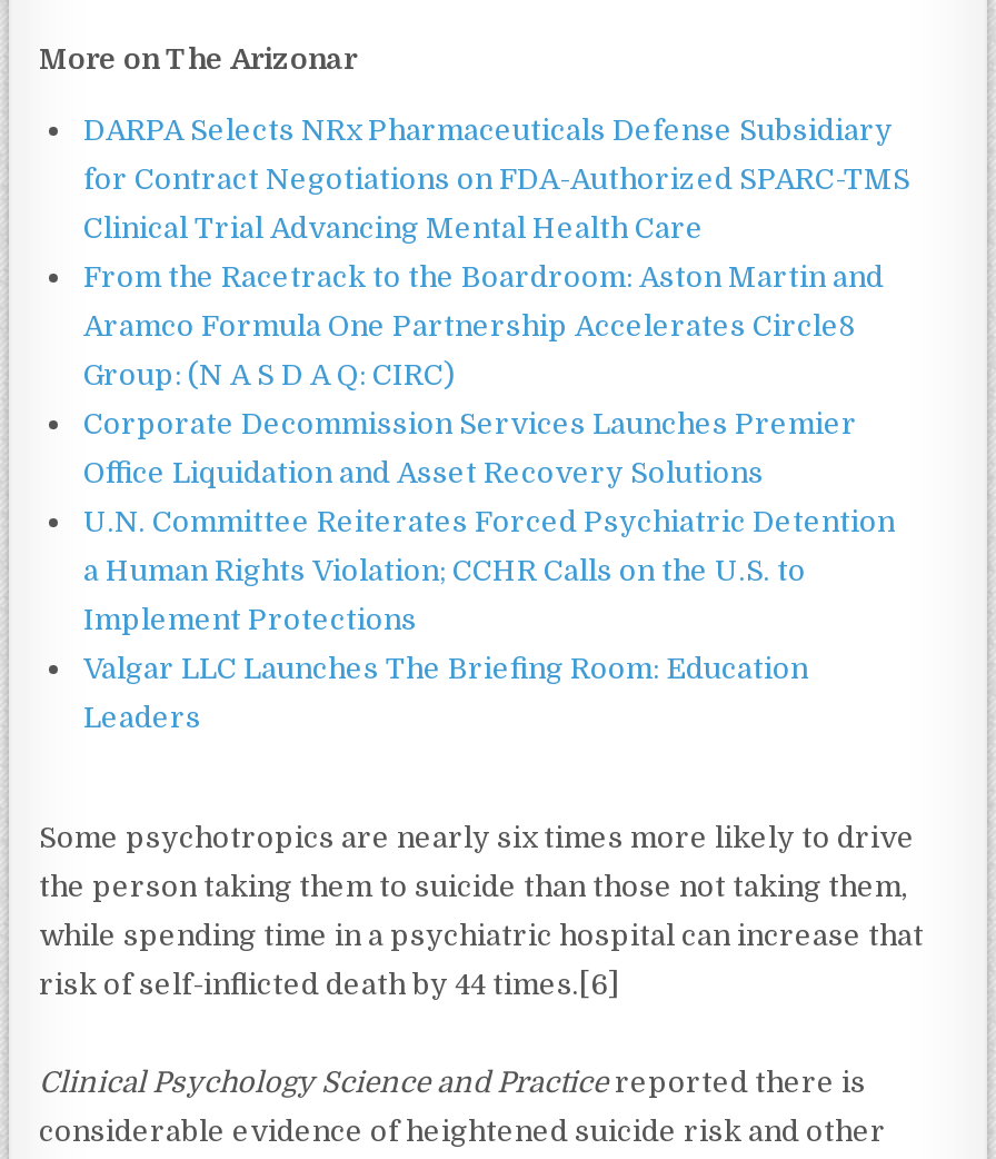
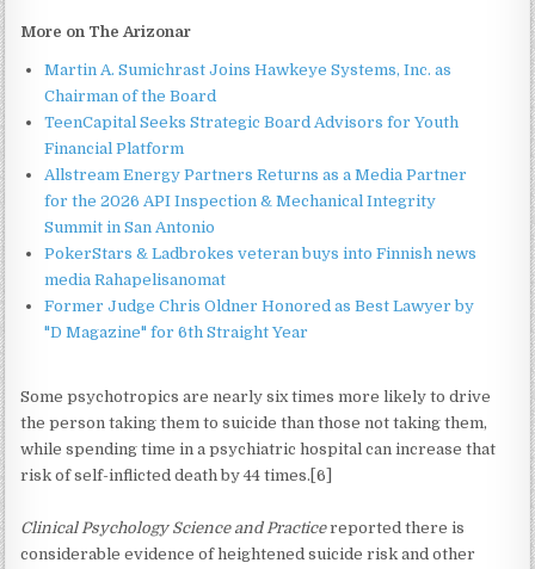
- DARPA Selects NRx Pharmaceuticals Defense Subsidiary
- for Contract Negotiations on FDA-Authorized SPARC-TMS
- Clinical Trial Advancing Mental Health Care
- From the Racetrack to the Boardroom: Aston Martin and
- Aramco Formula One Partnership Accelerates Circle8
- Group: (N A S D A Q: CIRC)
- Corporate Decommission Services Launches Premier
- Office Liquidation and Asset Recovery Solutions
- U.N. Committee Reiterates Forced Psychiatric Detention
- a Human Rights Violation; CCHR Calls on the U.S. to
- Implement Protections
- Valgar LLC Launches The Briefing Room: Education
- Leaders
+ Martin A. Sumichrast Joins Hawkeye Systems, Inc. as
+ Chairman of the Board
+ TeenCapital Seeks Strategic Board Advisors for Youth
+ Financial Platform
+ Allstream Energy Partners Returns as a Media Partner
+ for the 2026 API Inspection & Mechanical Integrity
+ Summit in San Antonio
+ PokerStars & Ladbrokes veteran buys into Finnish news
+ media Rahapelisanomat
+ Former Judge Chris Oldner Honored as Best Lawyer by
+ "D Magazine" for 6th Straight Year
